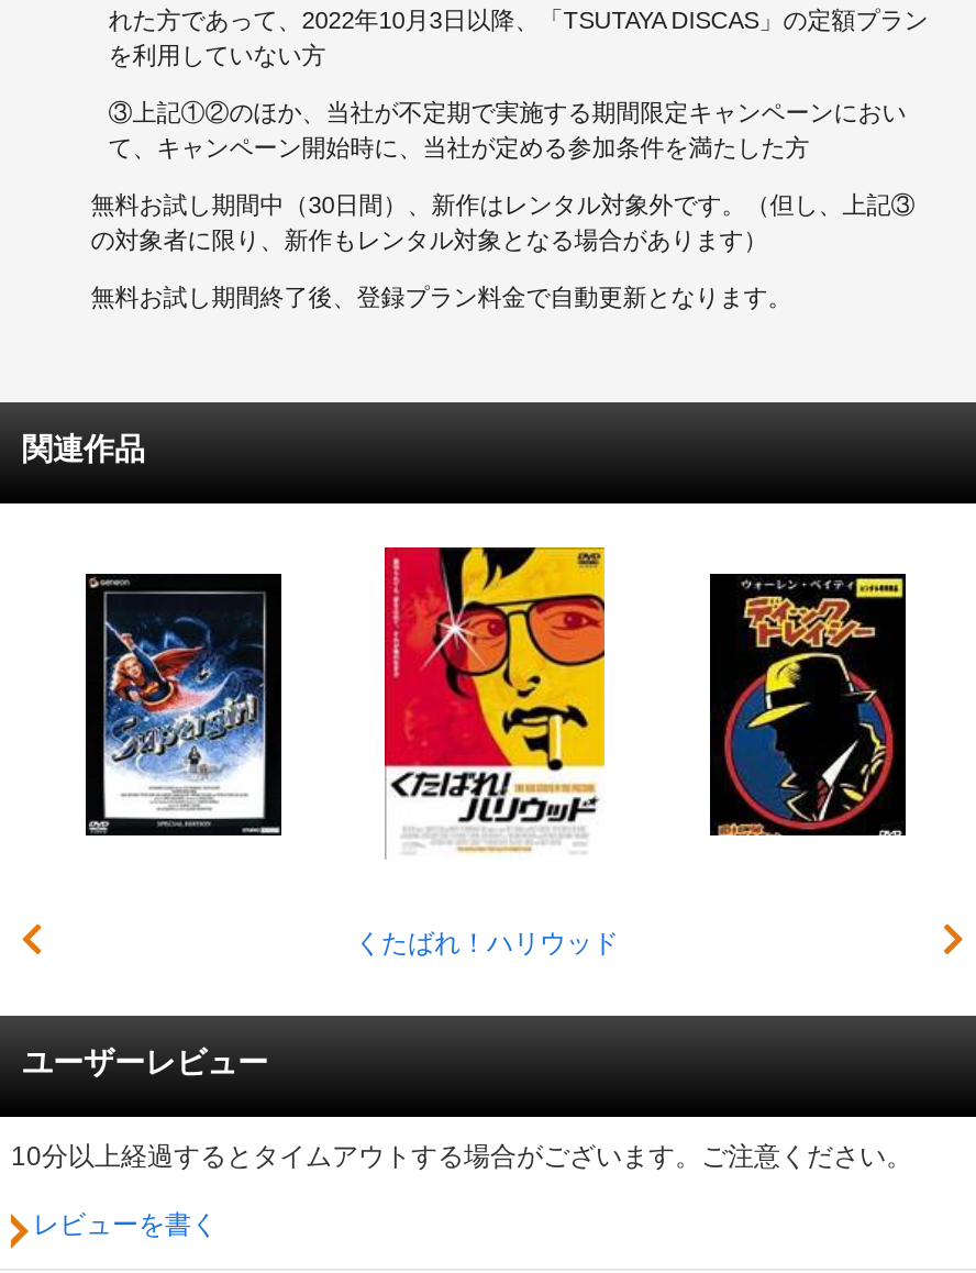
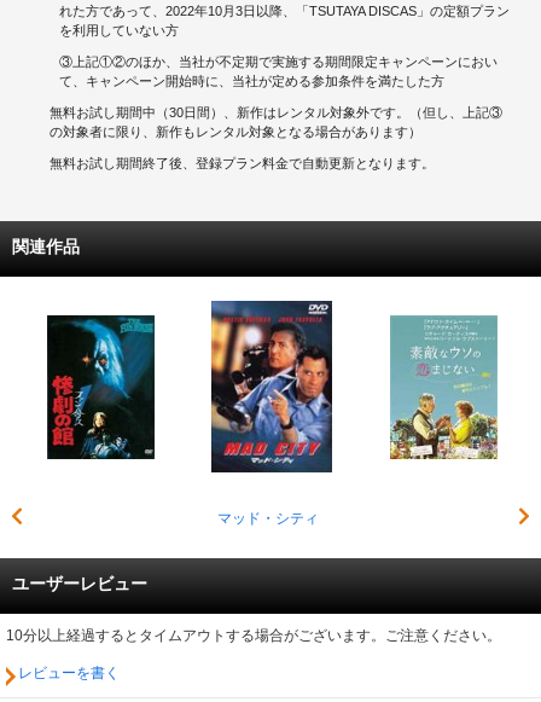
- [image]
- くたばれ！ハリウッド
+ [image]
+ マッド・シティ

- [image]
+ [image]

- [image]
+ [image]
